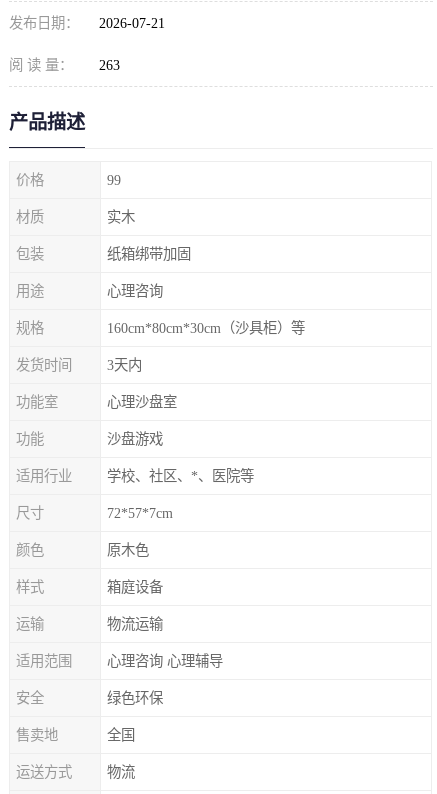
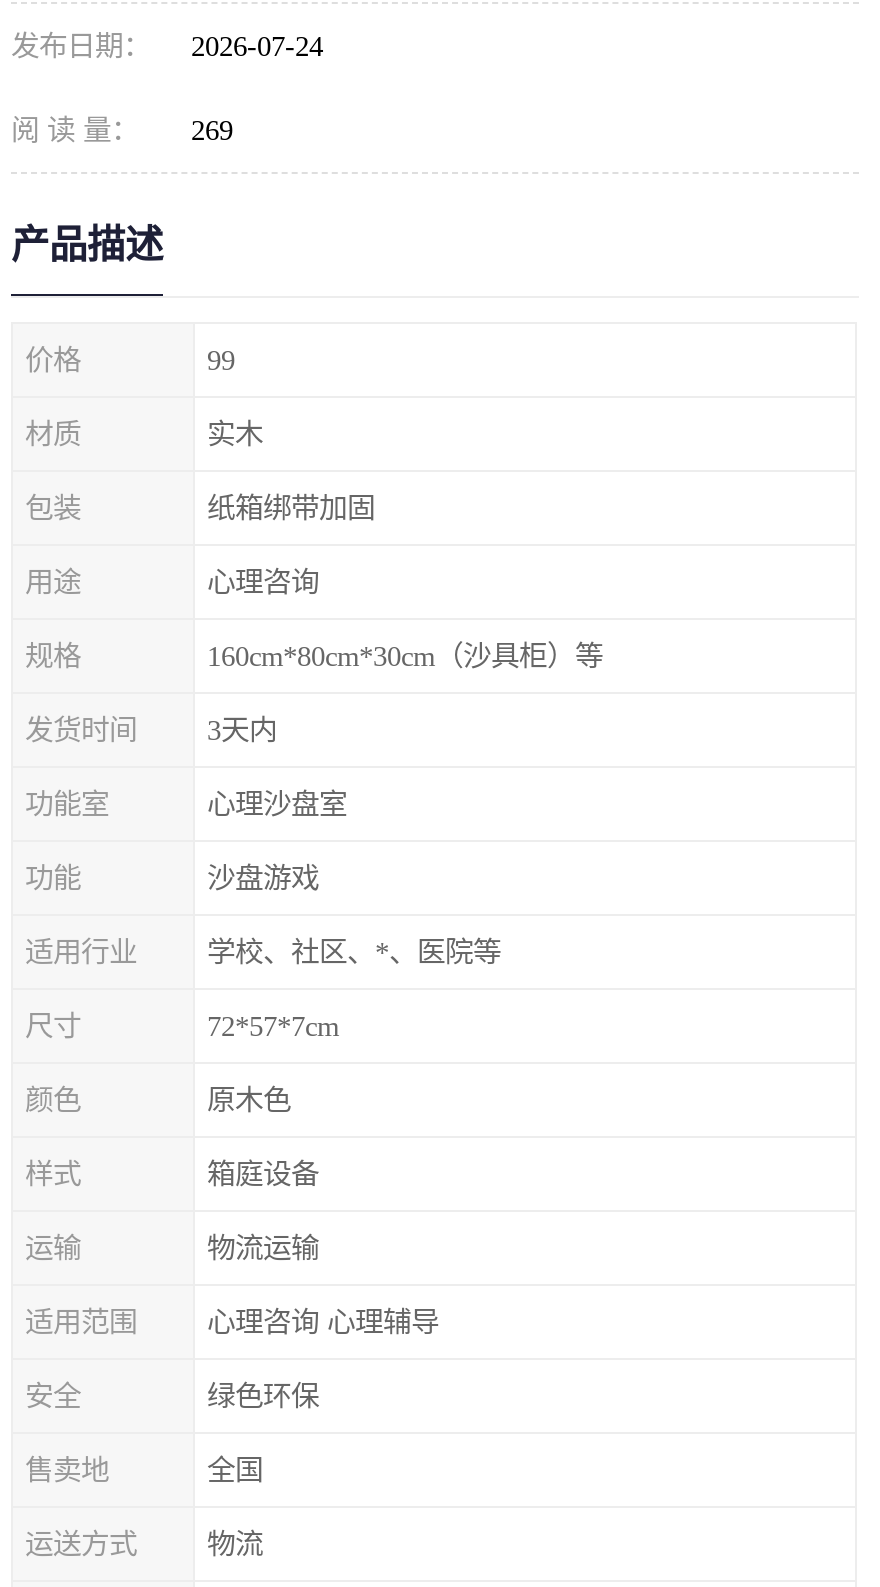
- 发布日期： 2026-07-21
+ 发布日期： 2026-07-24

- 阅 读 量： 263
+ 阅 读 量： 269
